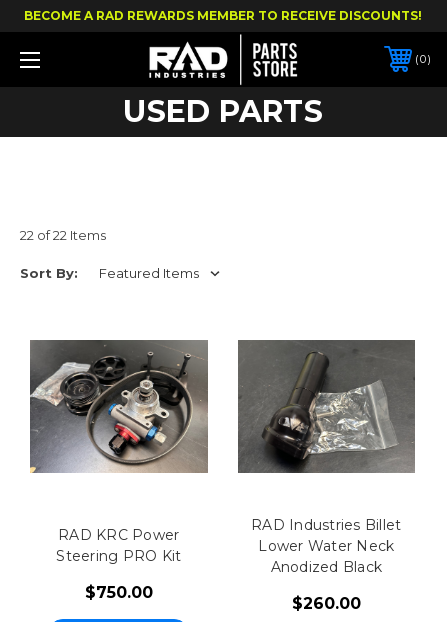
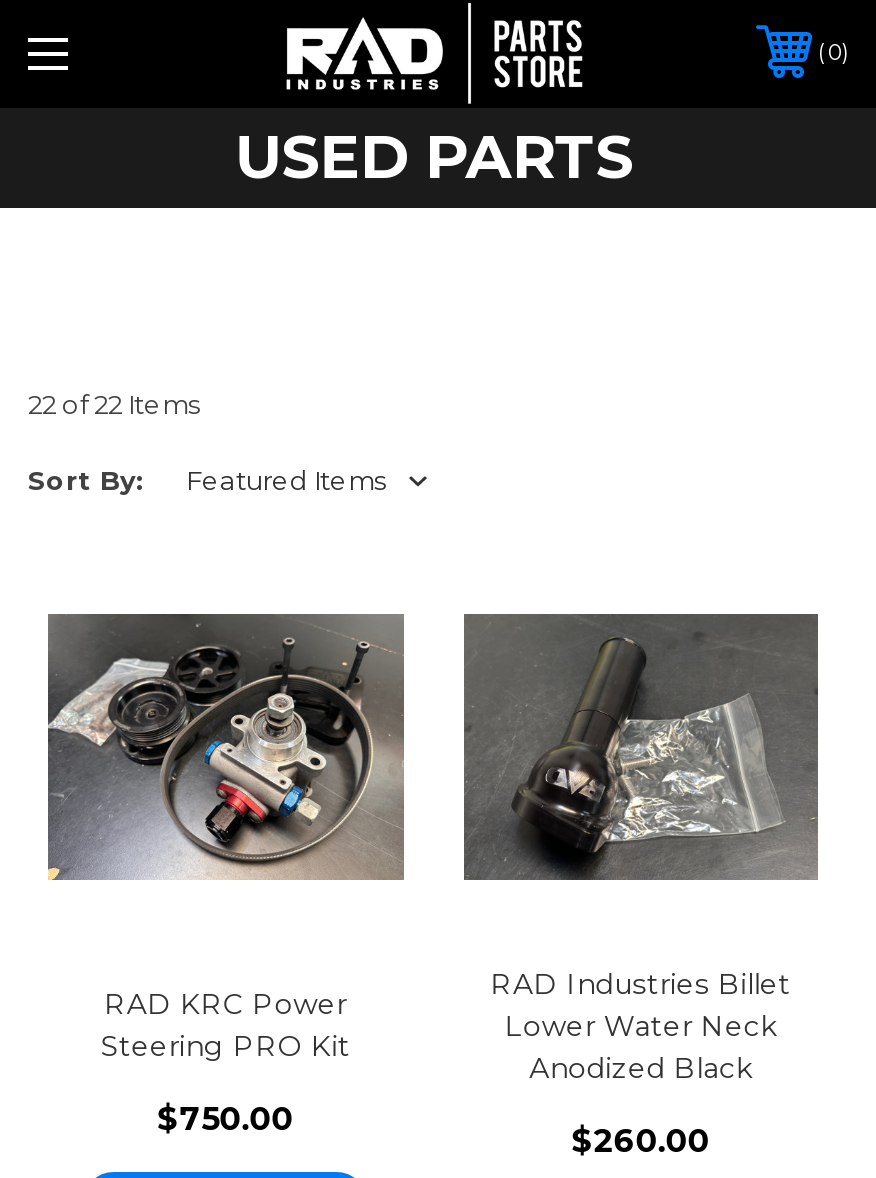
- BECOME A RAD REWARDS MEMBER TO RECEIVE DISCOUNTS!
